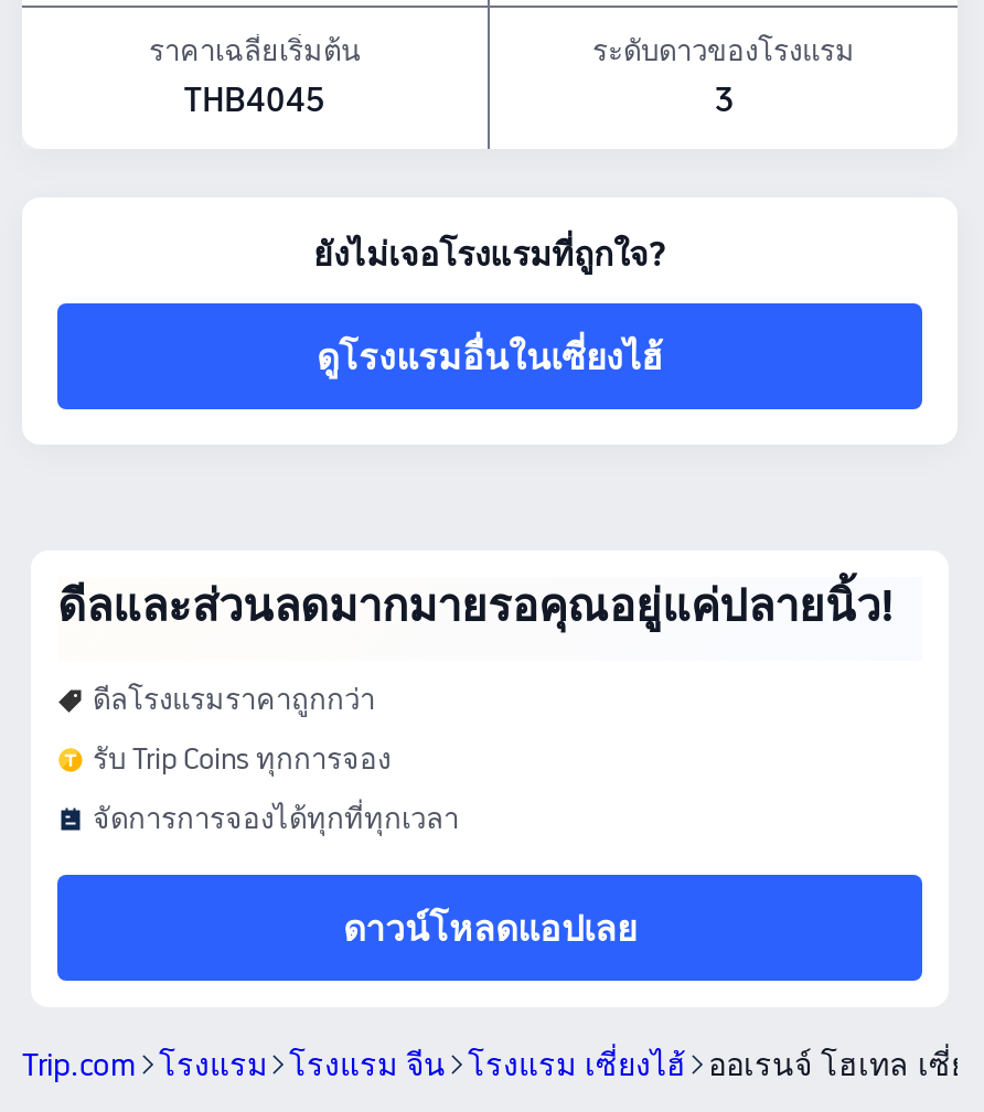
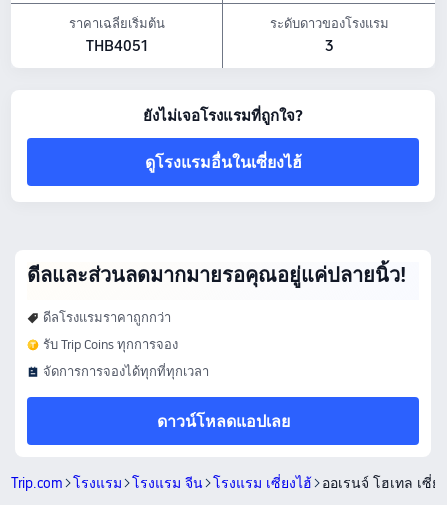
- THB4045
+ THB4051
